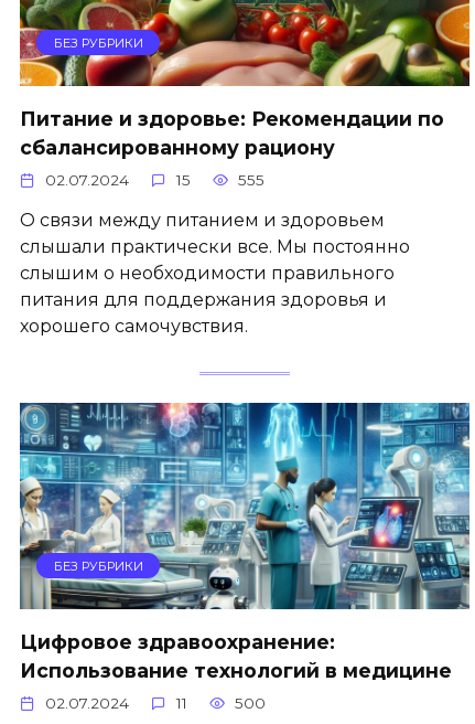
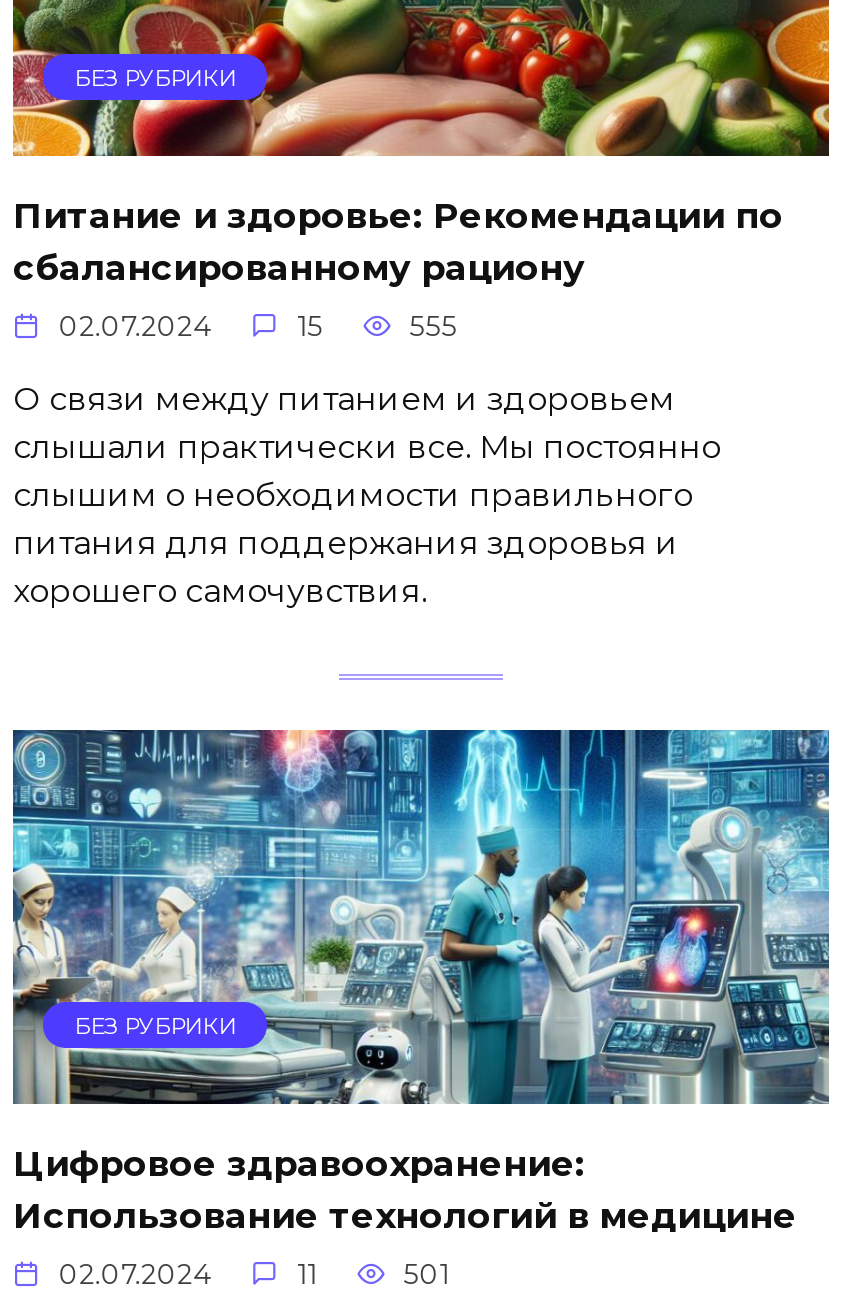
- 500
+ 501
